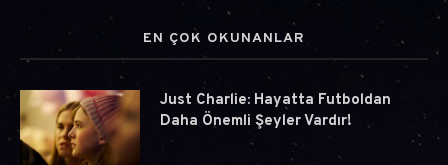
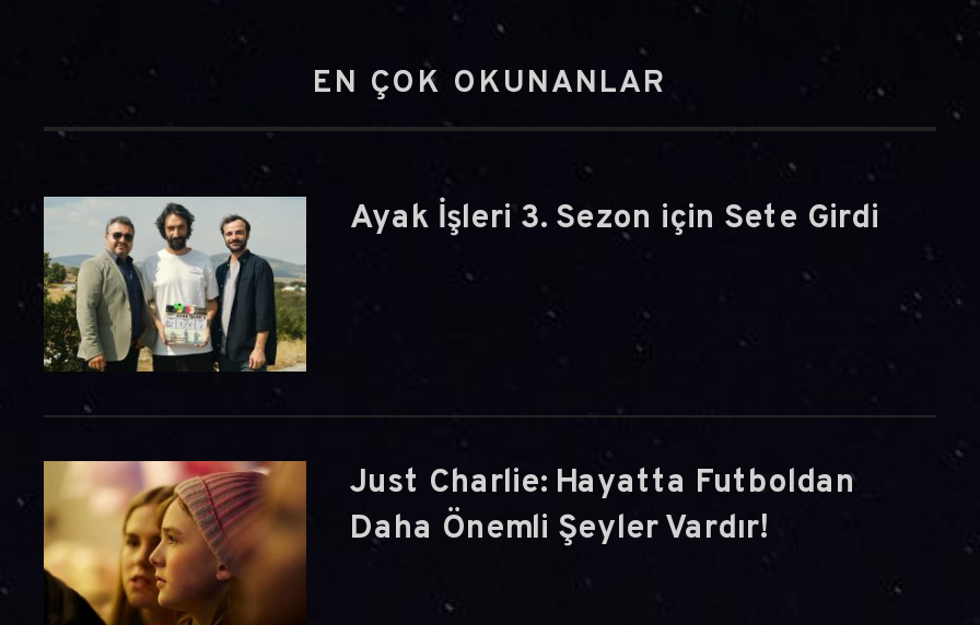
+ [image]
+ Ayak İşleri 3. Sezon için Sete Girdi
